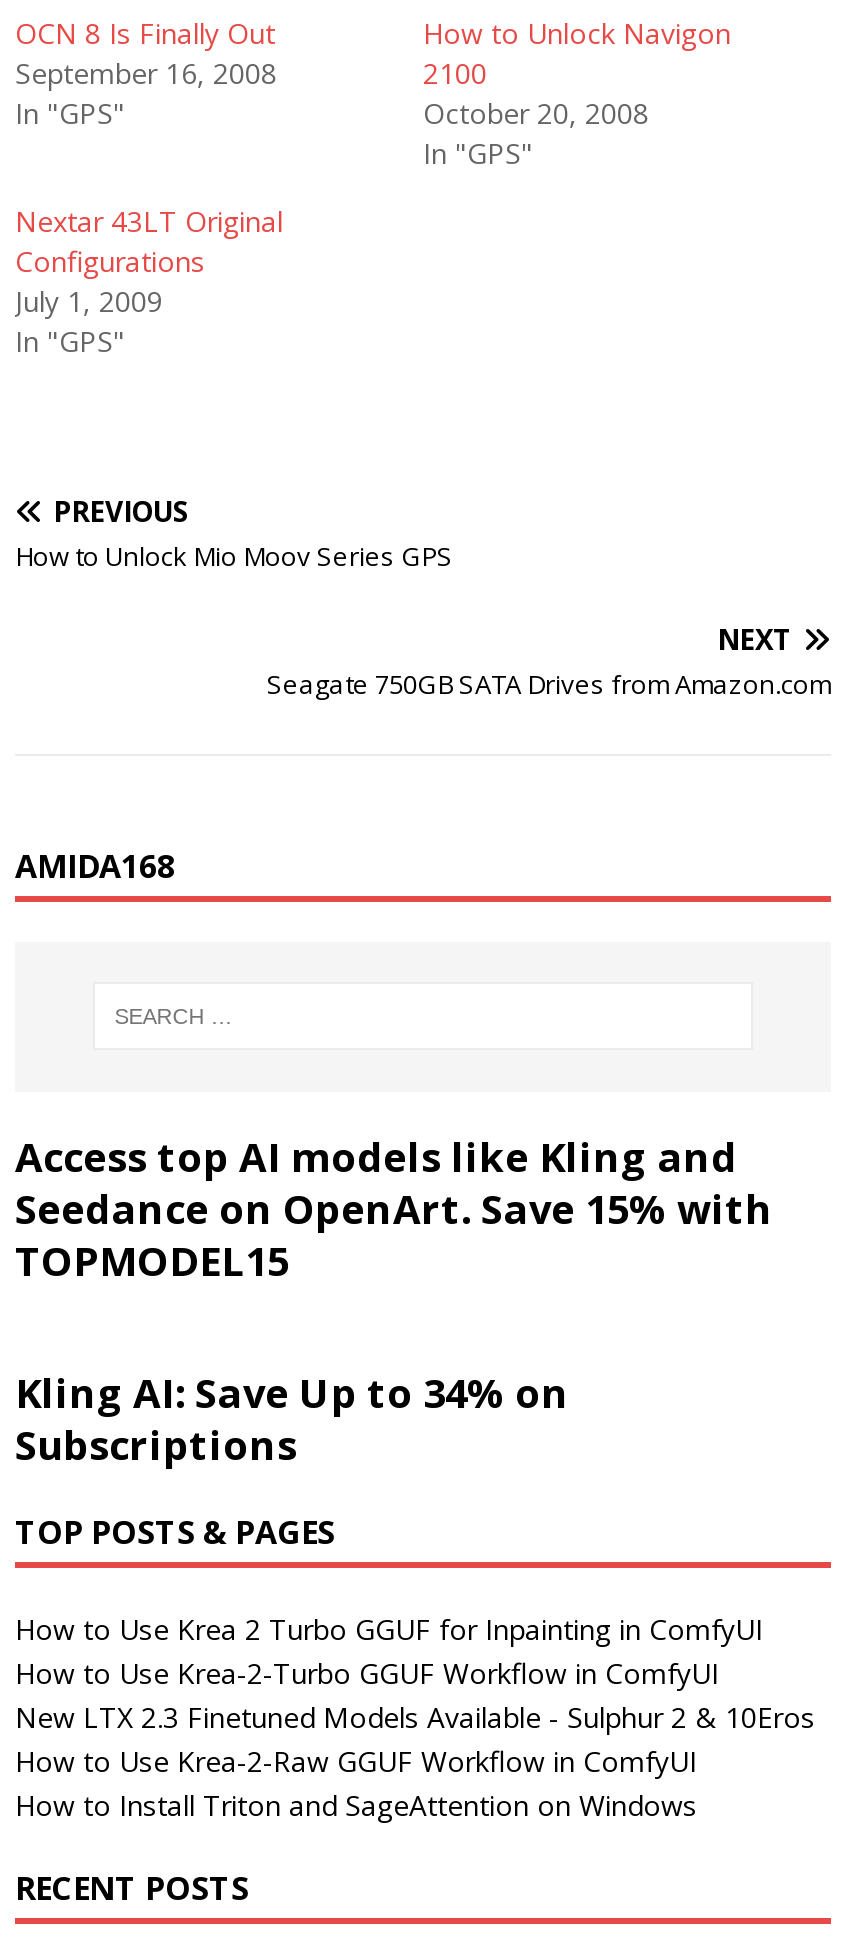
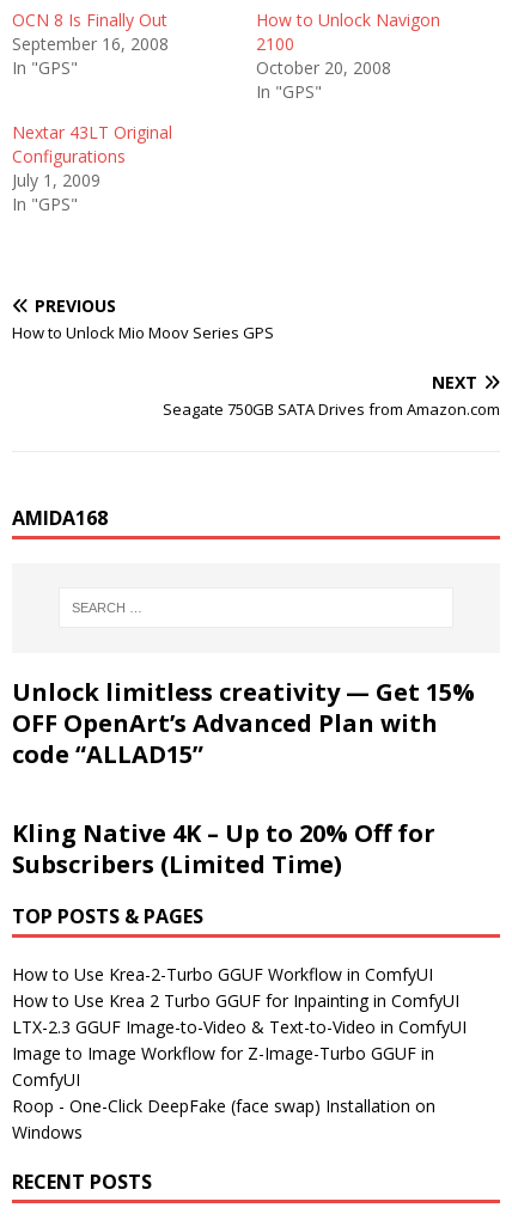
- Access top AI models like Kling and
- Seedance on OpenArt. Save 15% with
- TOPMODEL15
+ Unlock limitless creativity — Get 15%
+ OFF OpenArt’s Advanced Plan with
+ code “ALLAD15”

- Kling AI: Save Up to 34% on
- Subscriptions
+ Kling Native 4K – Up to 20% Off for
+ Subscribers (Limited Time)

moved down: How to Use Krea 2 Turbo GGUF for Inpainting in ComfyUI

moved up: How to Use Krea-2-Turbo GGUF Workflow in ComfyUI

- New LTX 2.3 Finetuned Models Available - Sulphur 2 & 10Eros
- How to Use Krea-2-Raw GGUF Workflow in ComfyUI
- How to Install Triton and SageAttention on Windows
+ LTX-2.3 GGUF Image-to-Video & Text-to-Video in ComfyUI
+ Image to Image Workflow for Z-Image-Turbo GGUF in
+ ComfyUI
+ Roop - One-Click DeepFake (face swap) Installation on
+ Windows
